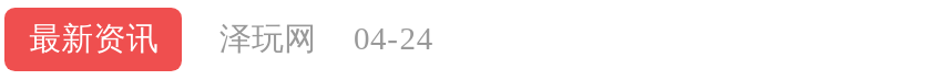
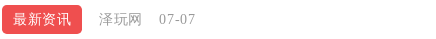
- 最新资讯 泽玩网 04-24
+ 最新资讯 泽玩网 07-07
